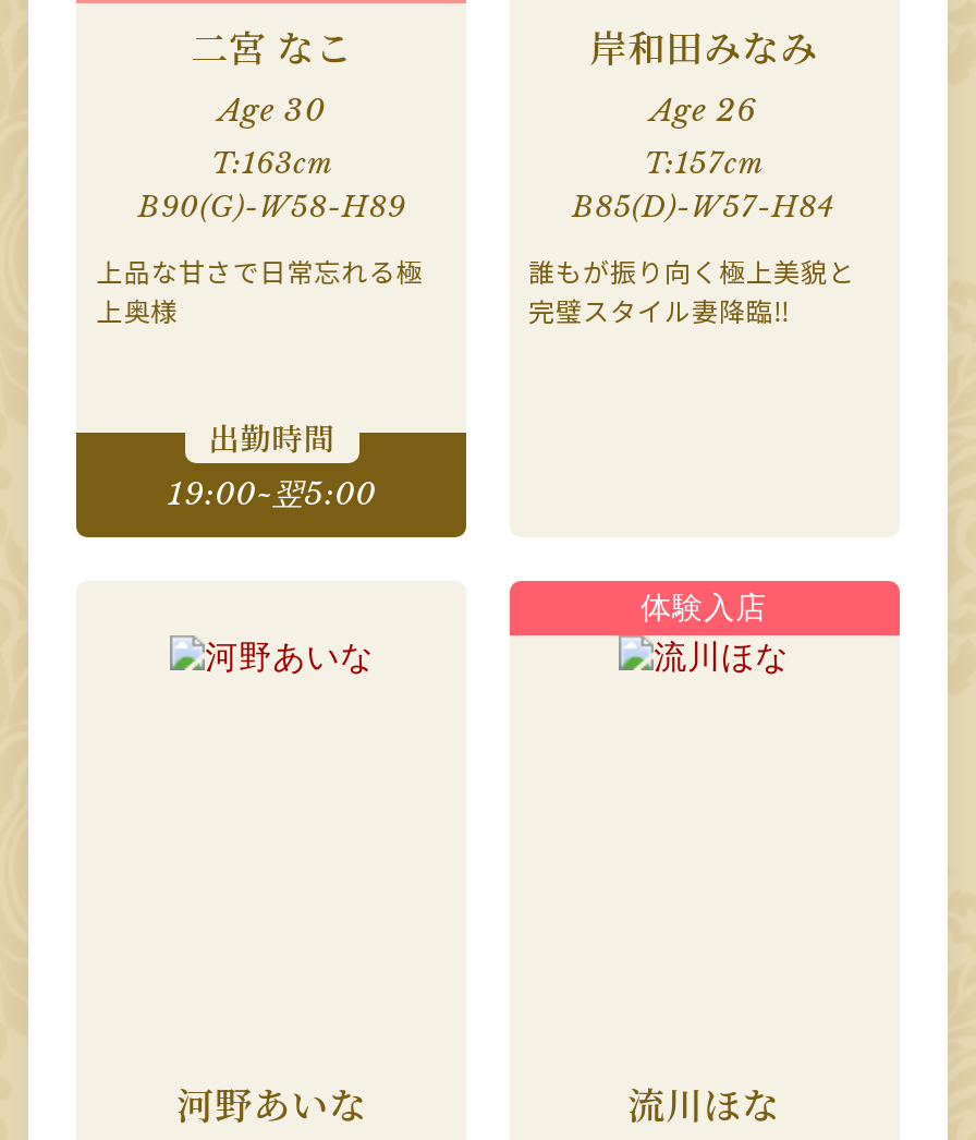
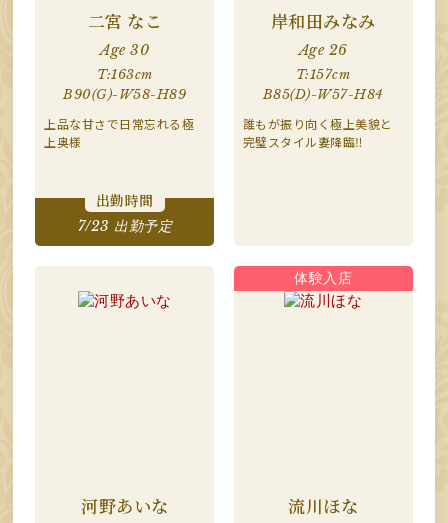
- 19:00~翌5:00
+ 7/23 出勤予定
